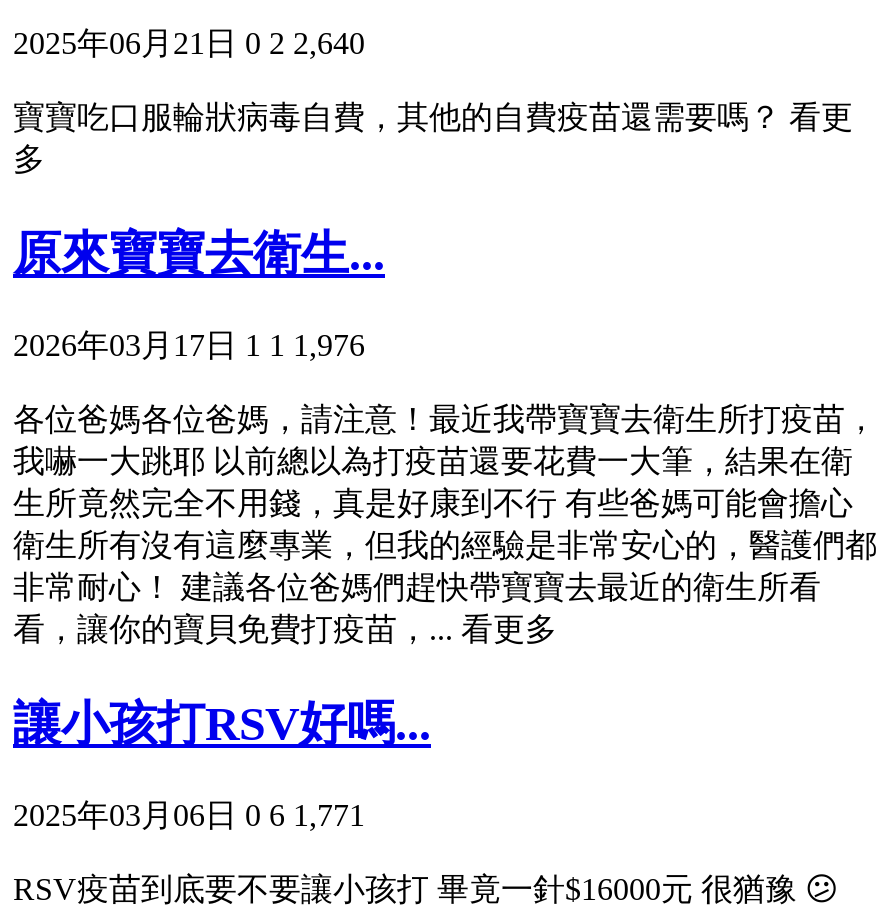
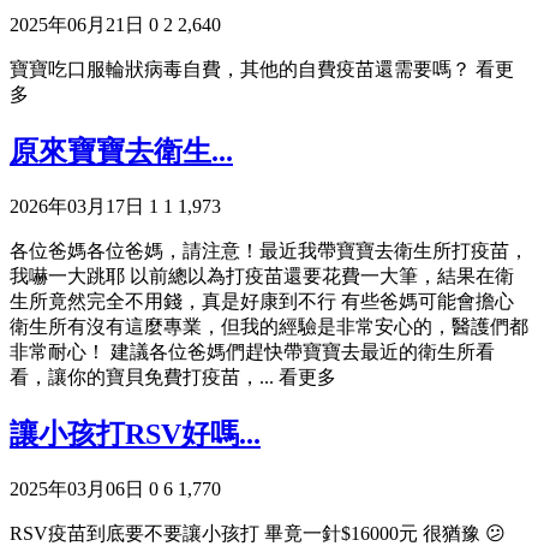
- 2026年03月17日 1 1 1,976
+ 2026年03月17日 1 1 1,973

- 2025年03月06日 0 6 1,771
+ 2025年03月06日 0 6 1,770
